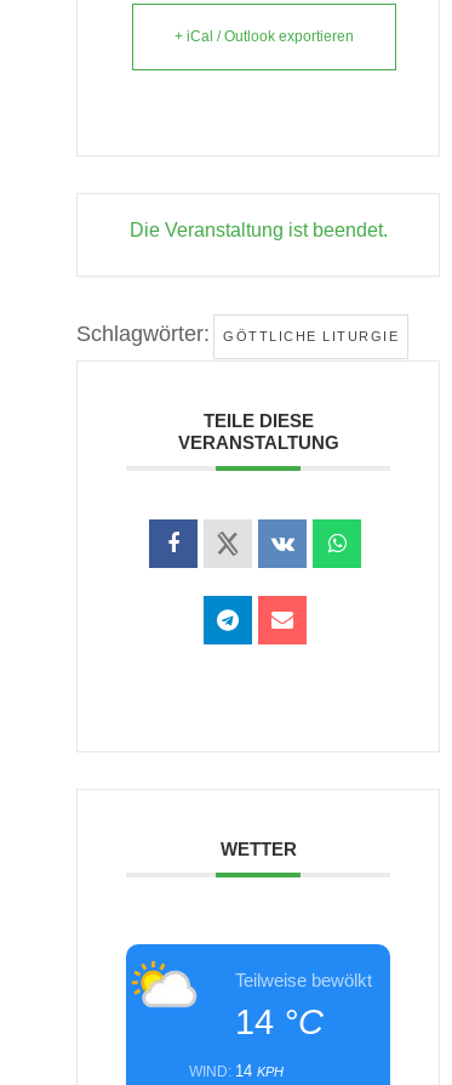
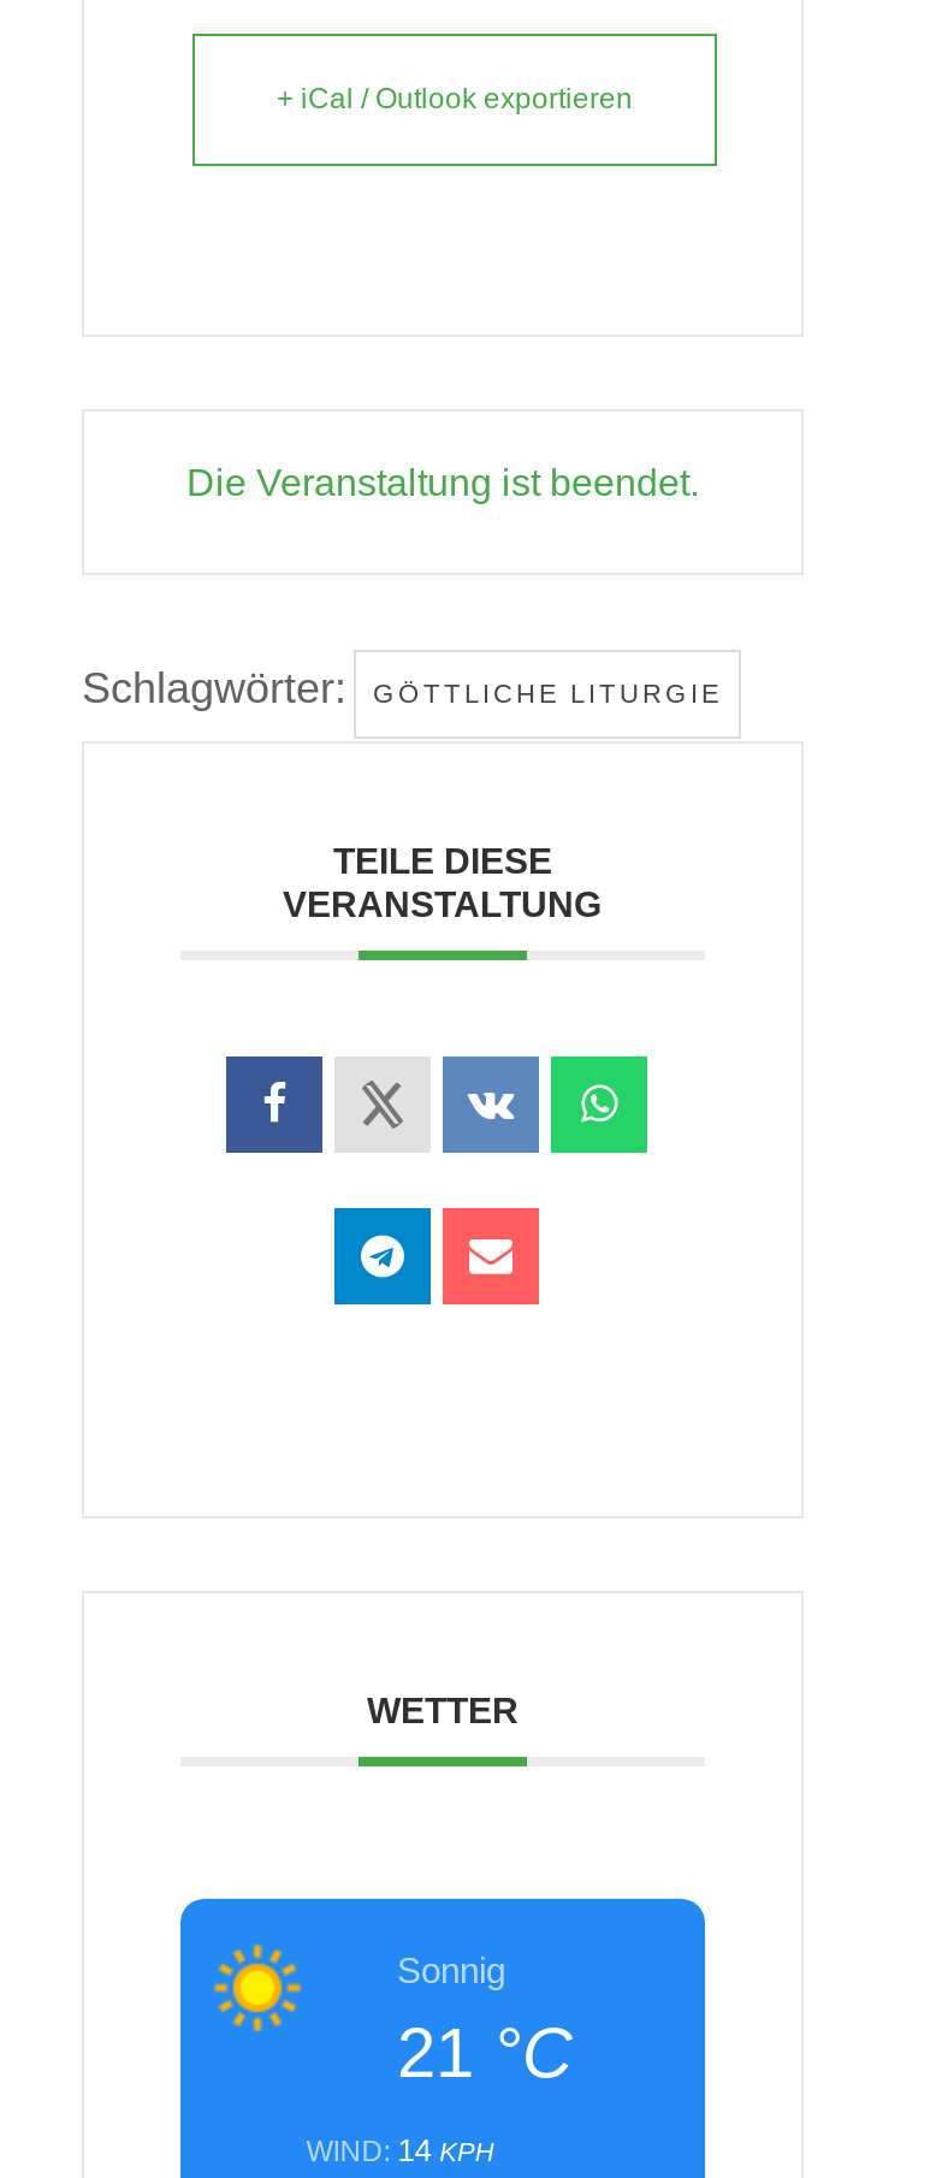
- [image]
- Teilweise bewölkt
- 14 °C
+ [image]
+ Sonnig
+ 21 °C
